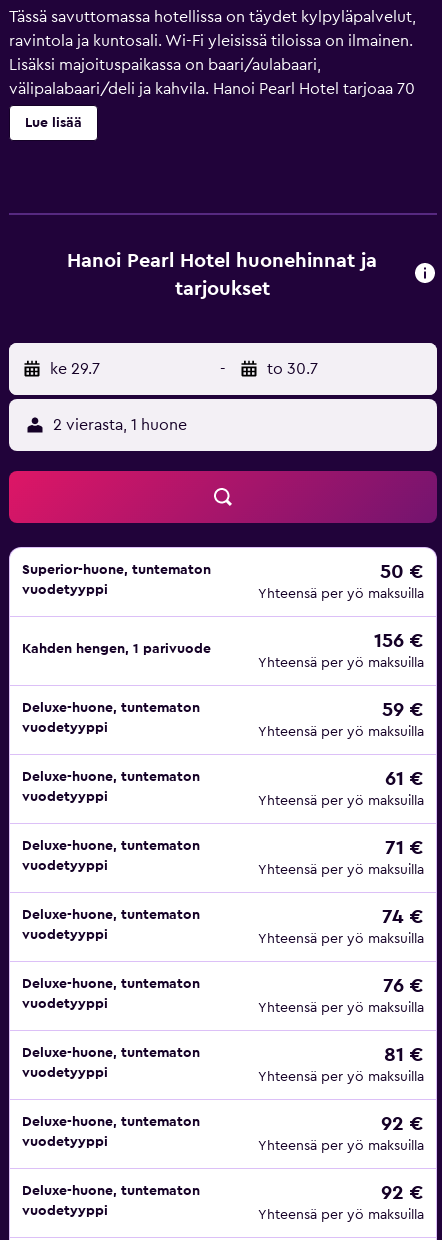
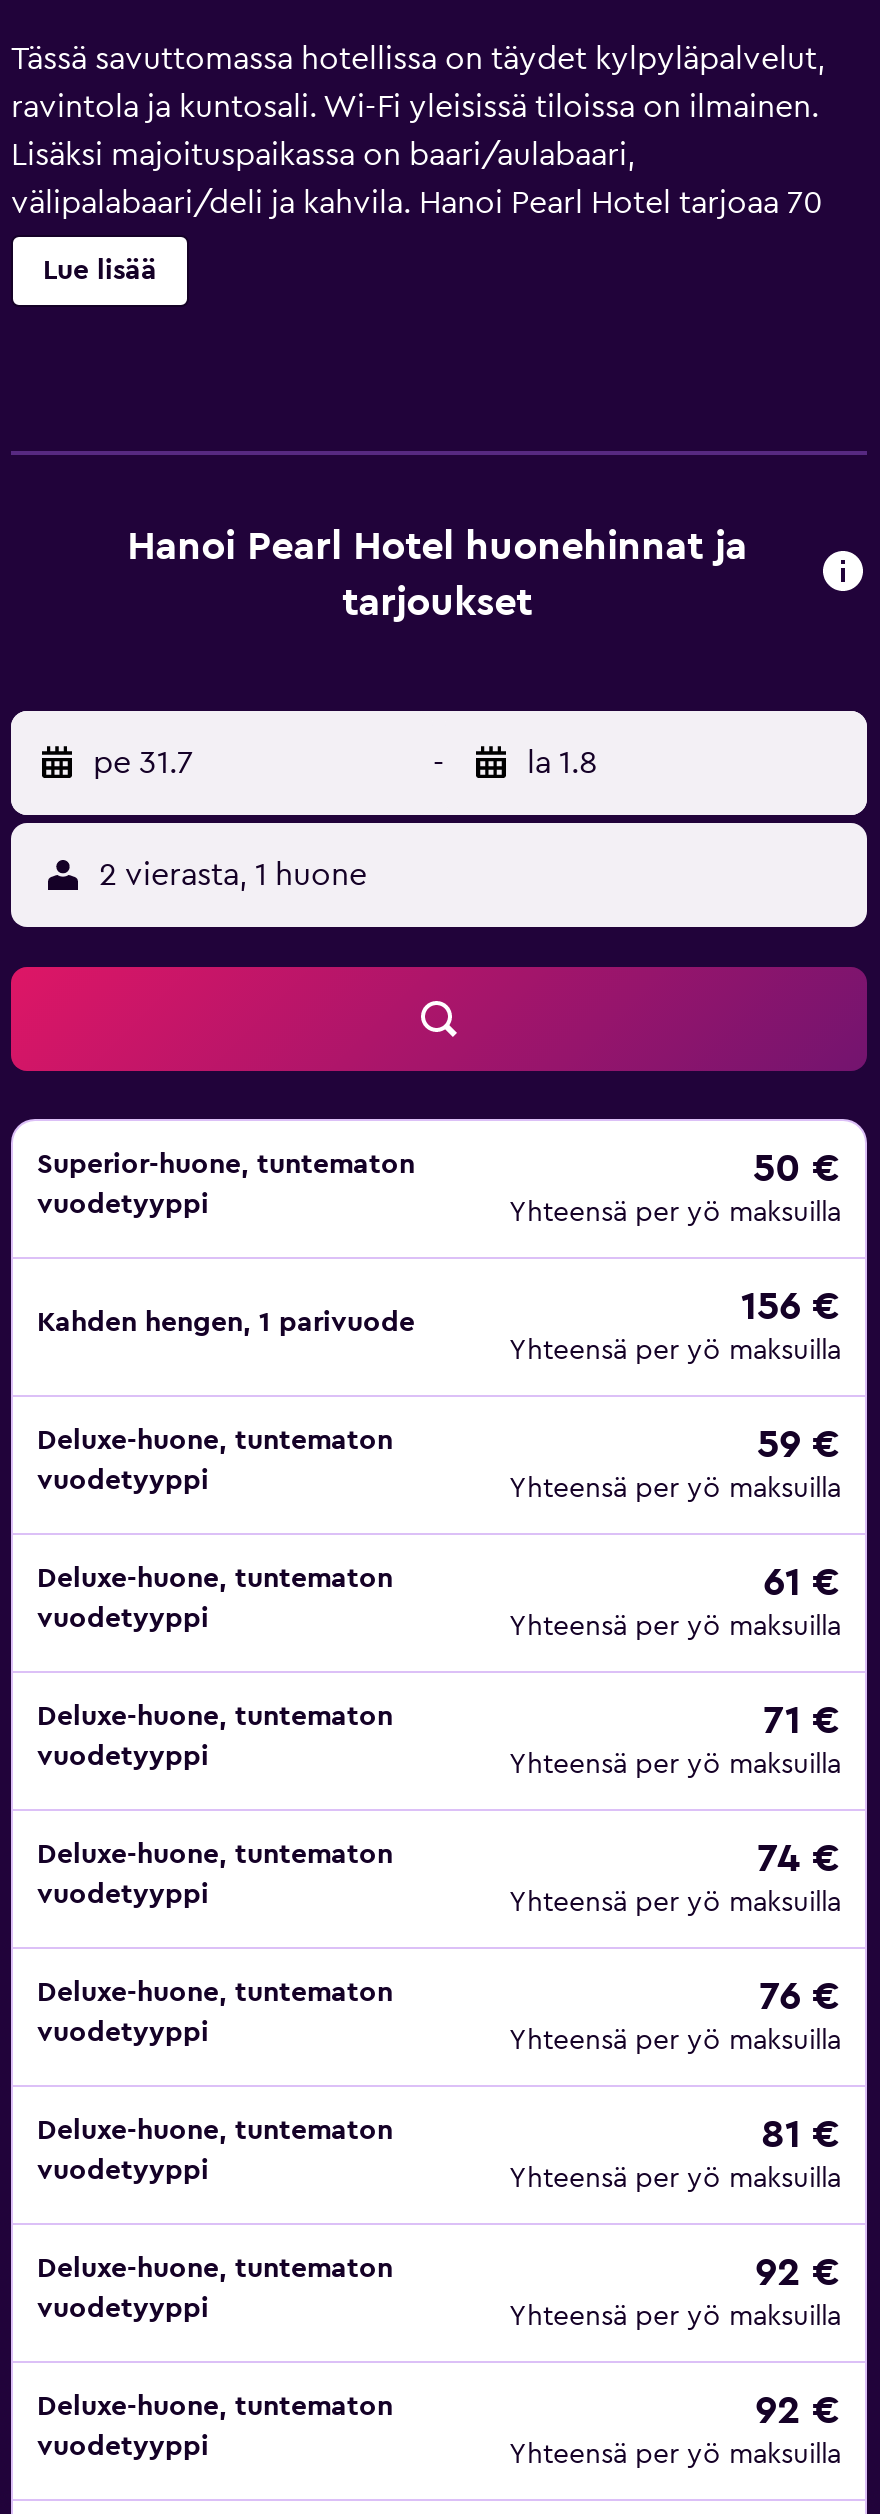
- ke 29.7
+ pe 31.7

- to 30.7
+ la 1.8
